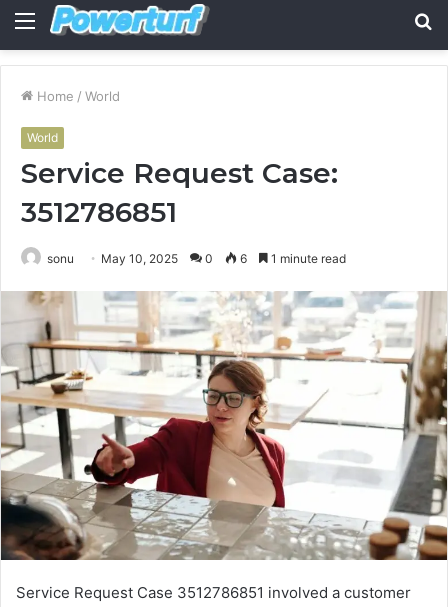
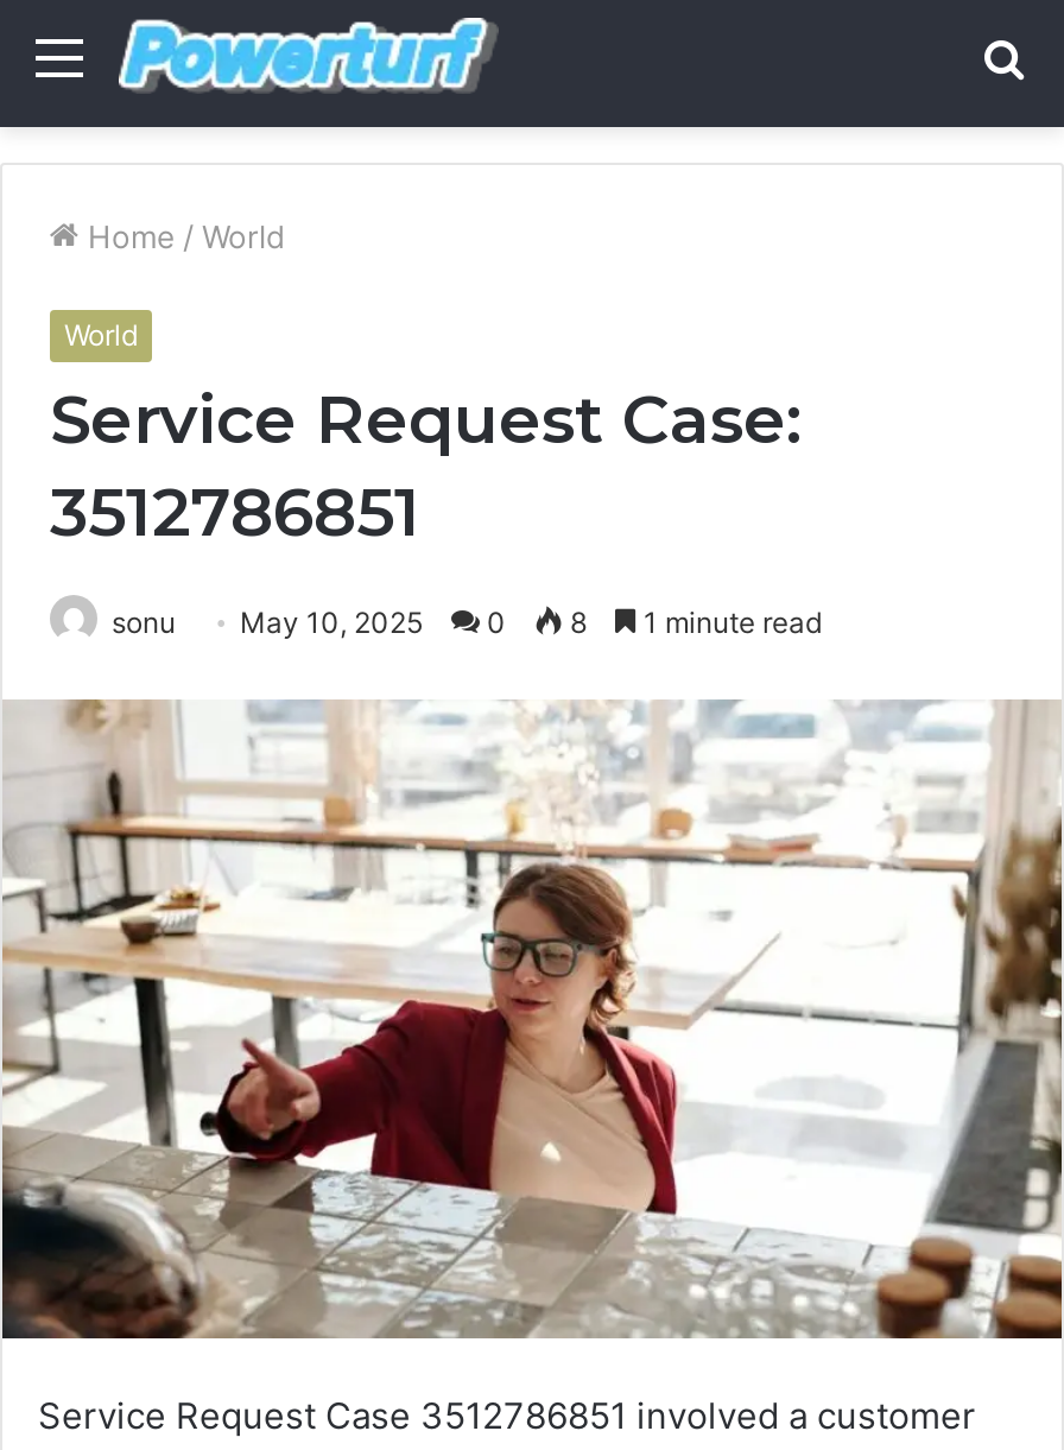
- sonu May 10, 2025 0 6 1 minute read
+ sonu May 10, 2025 0 8 1 minute read
